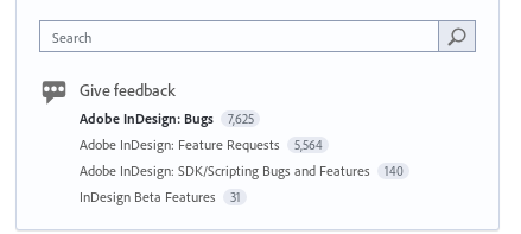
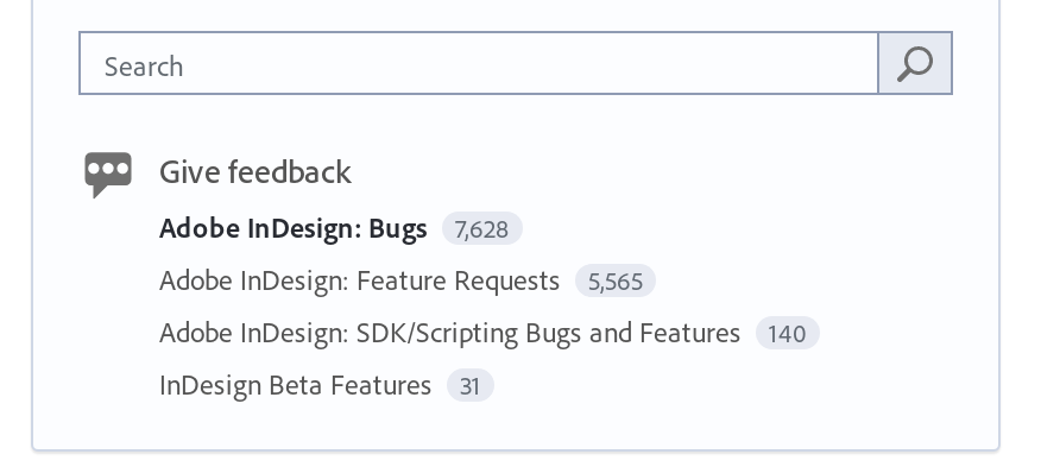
- Adobe InDesign: Bugs 7,625
+ Adobe InDesign: Bugs 7,628

- Adobe InDesign: Feature Requests 5,564
+ Adobe InDesign: Feature Requests 5,565
